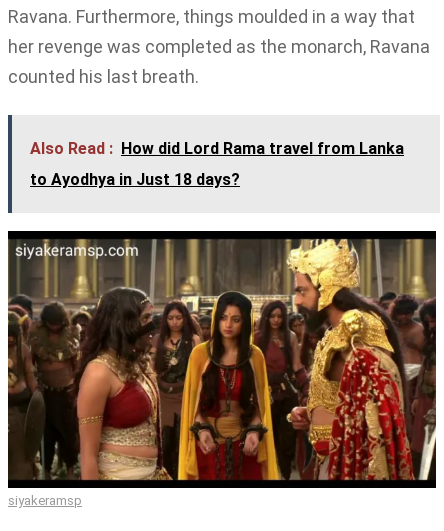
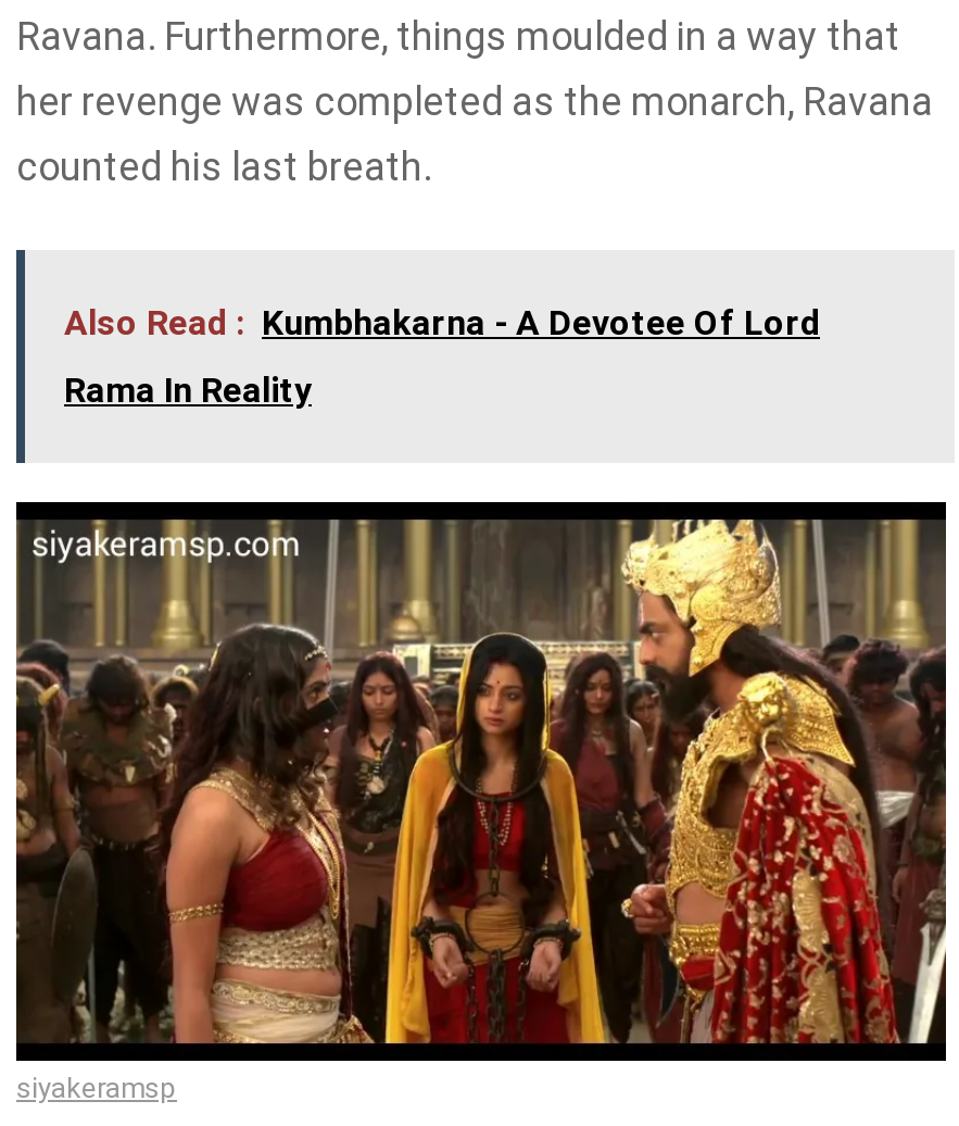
- Also Read : How did Lord Rama travel from Lanka
+ Also Read : Kumbhakarna - A Devotee Of Lord

- to Ayodhya in Just 18 days?
+ Rama In Reality
